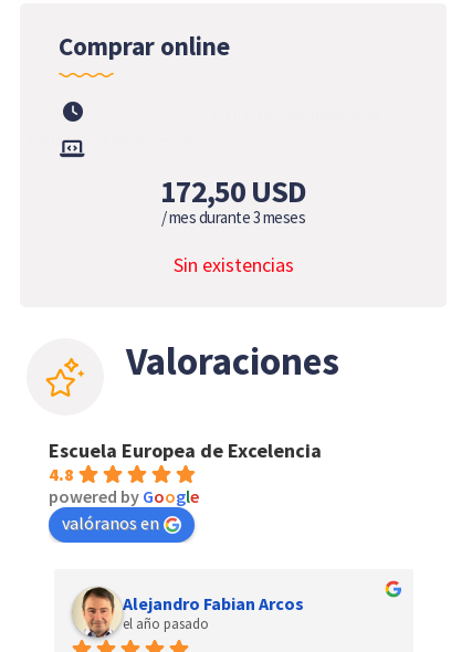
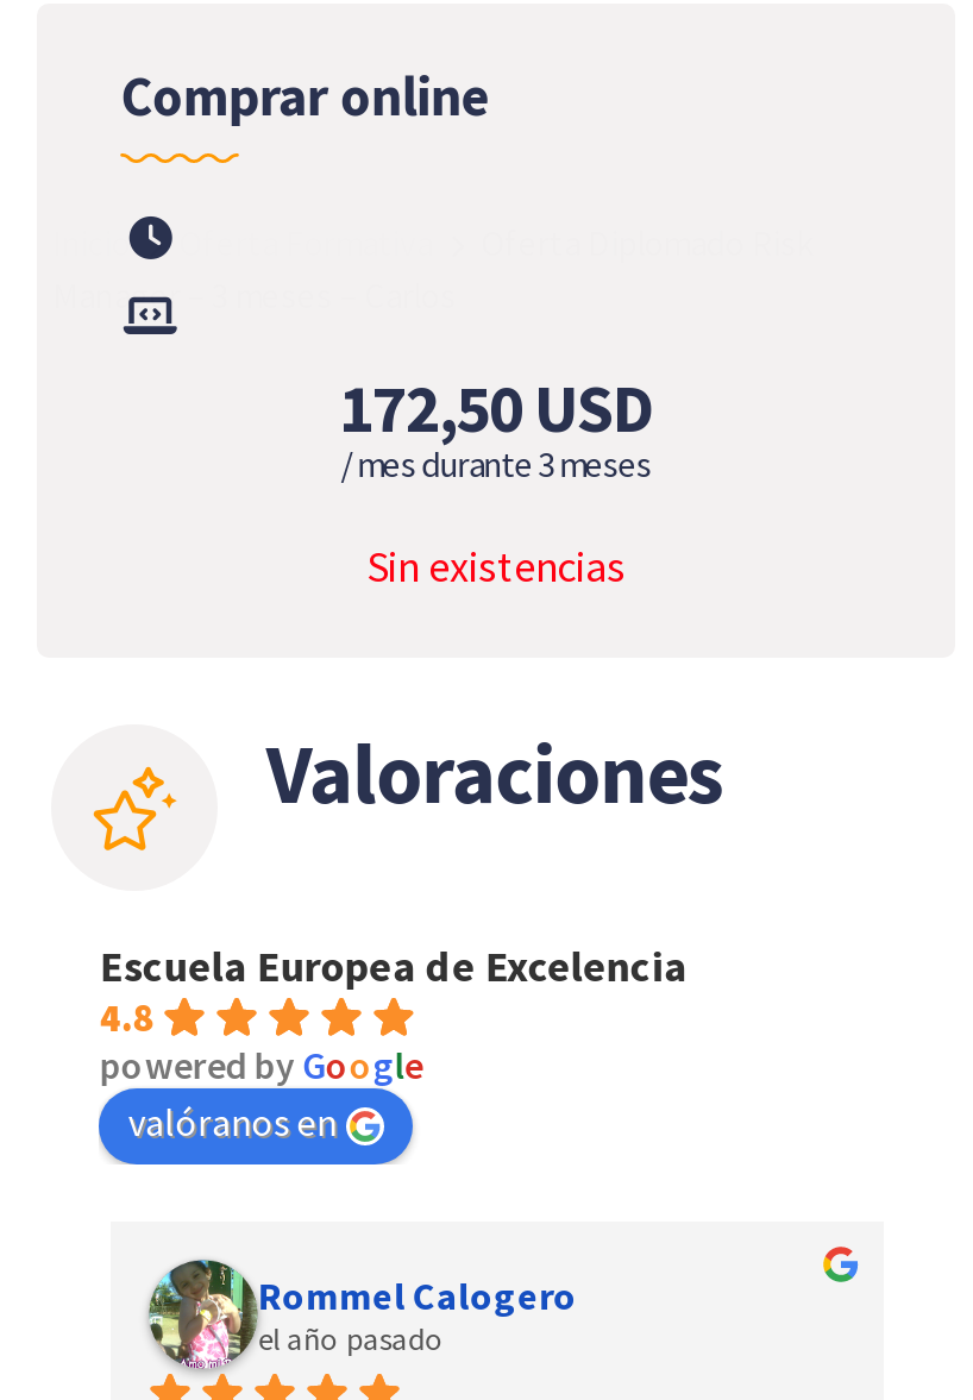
- [image]
- Alejandro Fabian Arcos
+ [image]
+ Rommel Calogero
